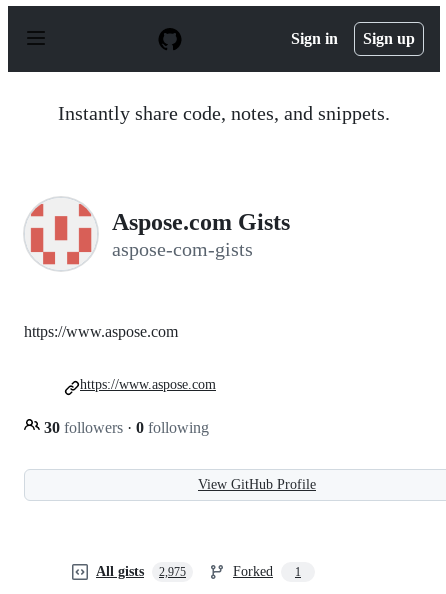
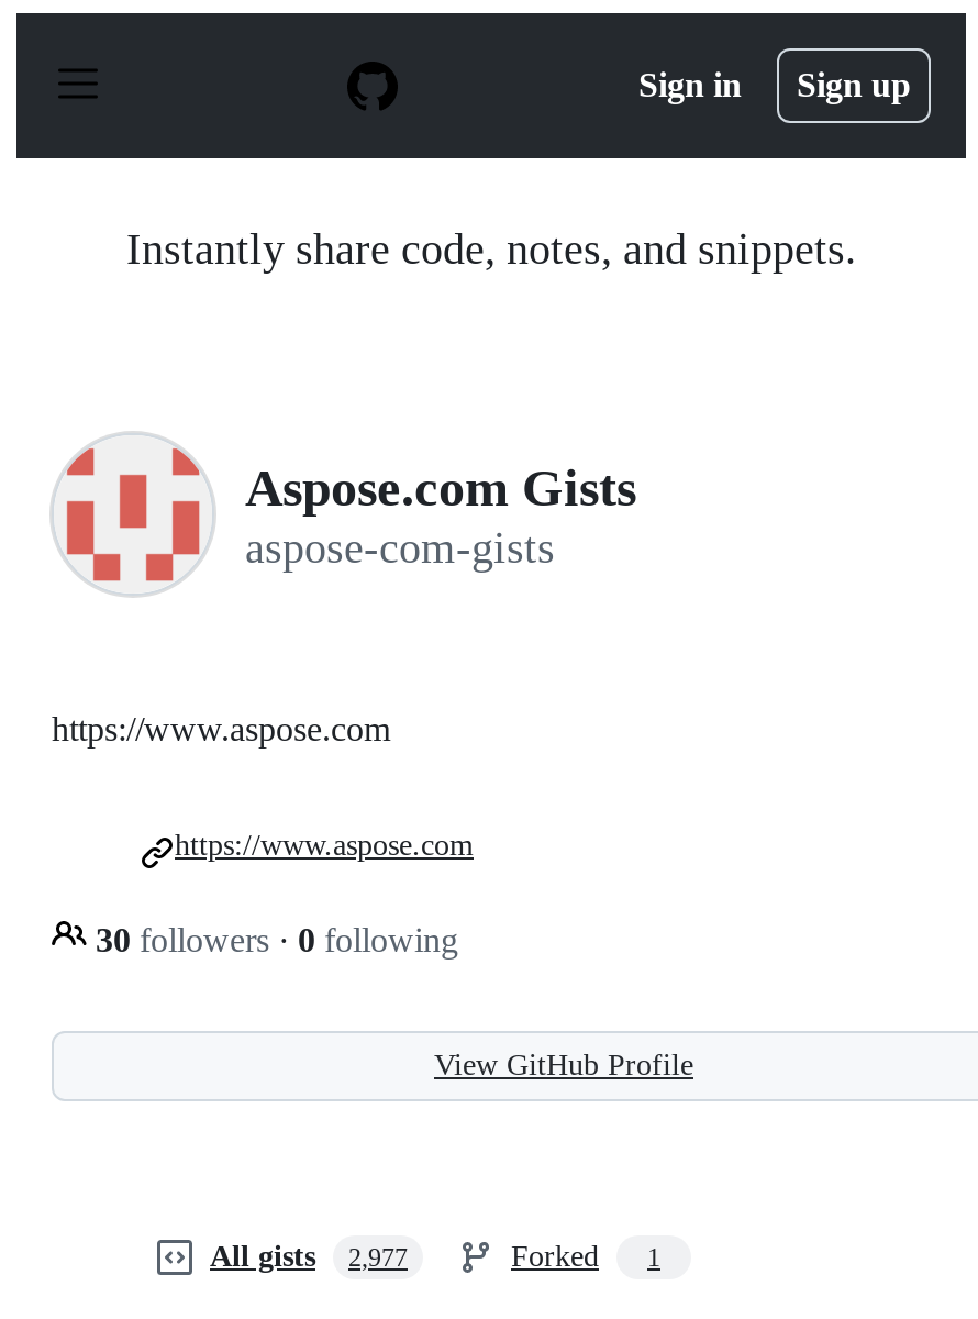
- All gists 2,975
+ All gists 2,977
